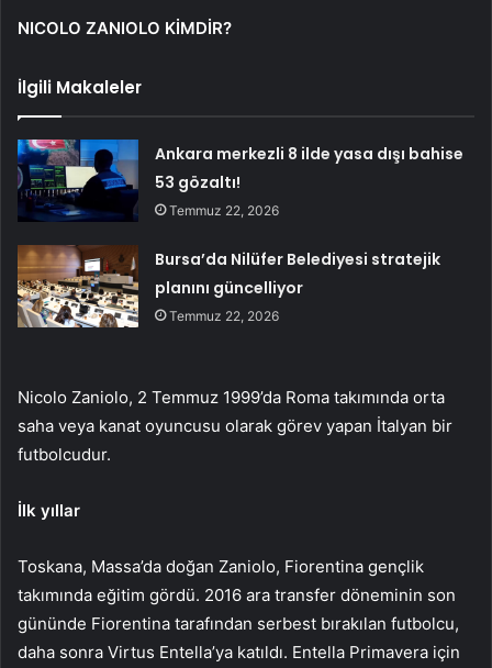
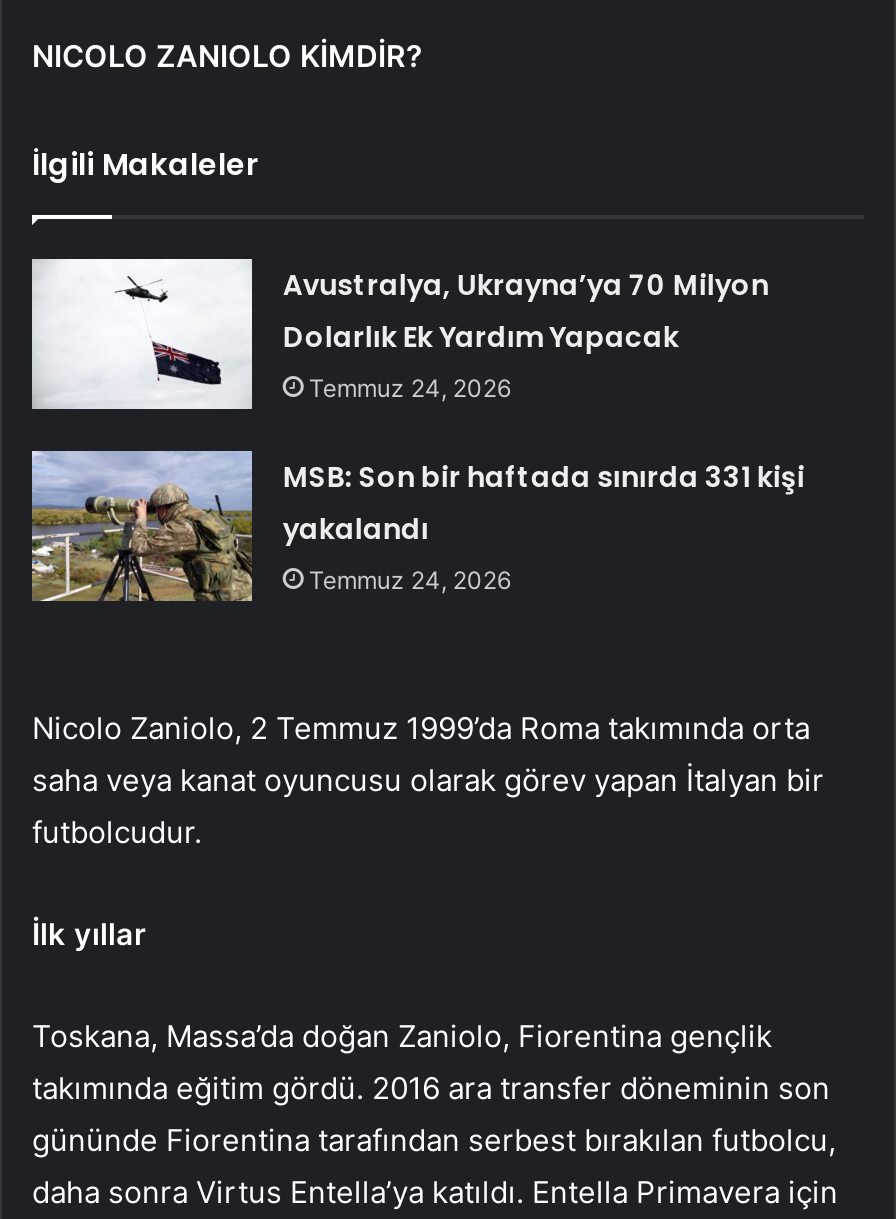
- [image]
- Ankara merkezli 8 ilde yasa dışı bahise
- 53 gözaltı!
- Temmuz 22, 2026
+ [image]
+ Avustralya, Ukrayna’ya 70 Milyon
+ Dolarlık Ek Yardım Yapacak
+ Temmuz 24, 2026

- [image]
- Bursa’da Nilüfer Belediyesi stratejik
- planını güncelliyor
- Temmuz 22, 2026
+ [image]
+ MSB: Son bir haftada sınırda 331 kişi
+ yakalandı
+ Temmuz 24, 2026
